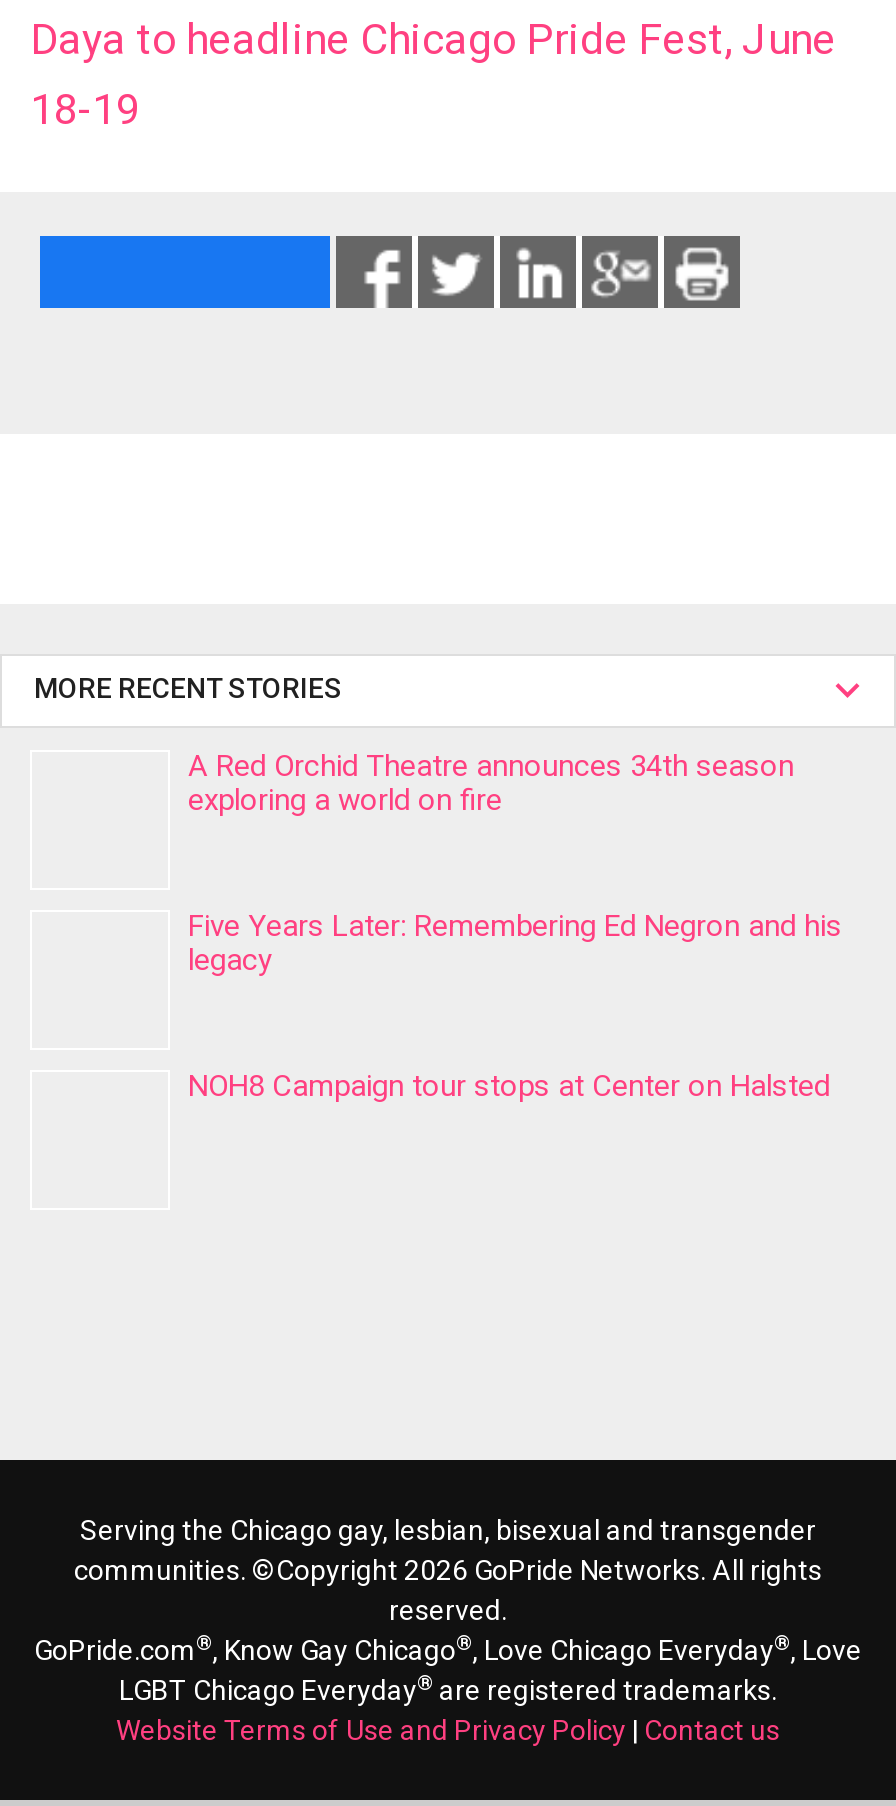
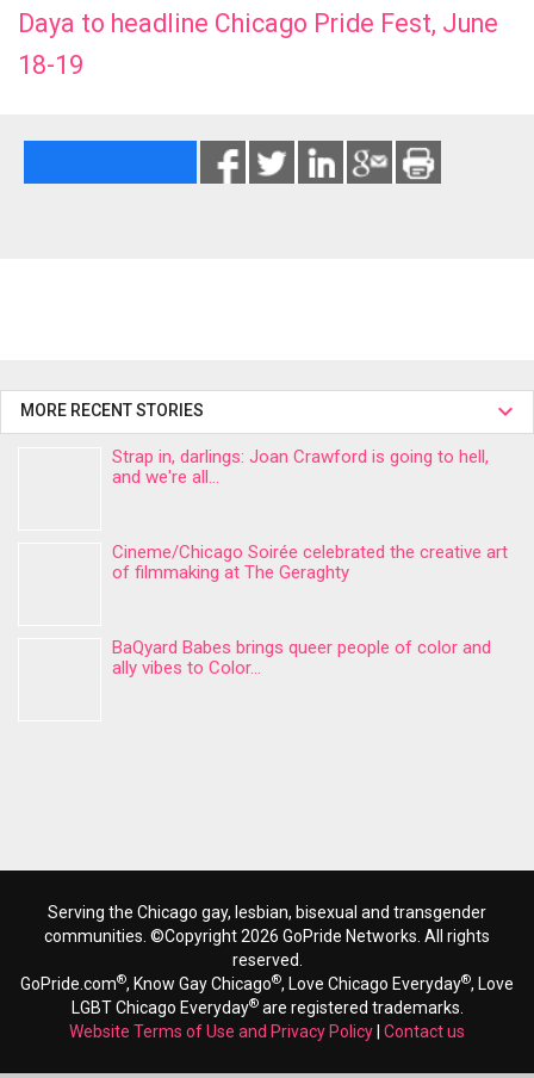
- A Red Orchid Theatre announces 34th season
- exploring a world on fire
+ Strap in, darlings: Joan Crawford is going to hell,
+ and we're all...

- Five Years Later: Remembering Ed Negron and his
- legacy
+ Cineme/Chicago Soirée celebrated the creative art
+ of filmmaking at The Geraghty

- NOH8 Campaign tour stops at Center on Halsted
+ BaQyard Babes brings queer people of color and
+ ally vibes to Color...
